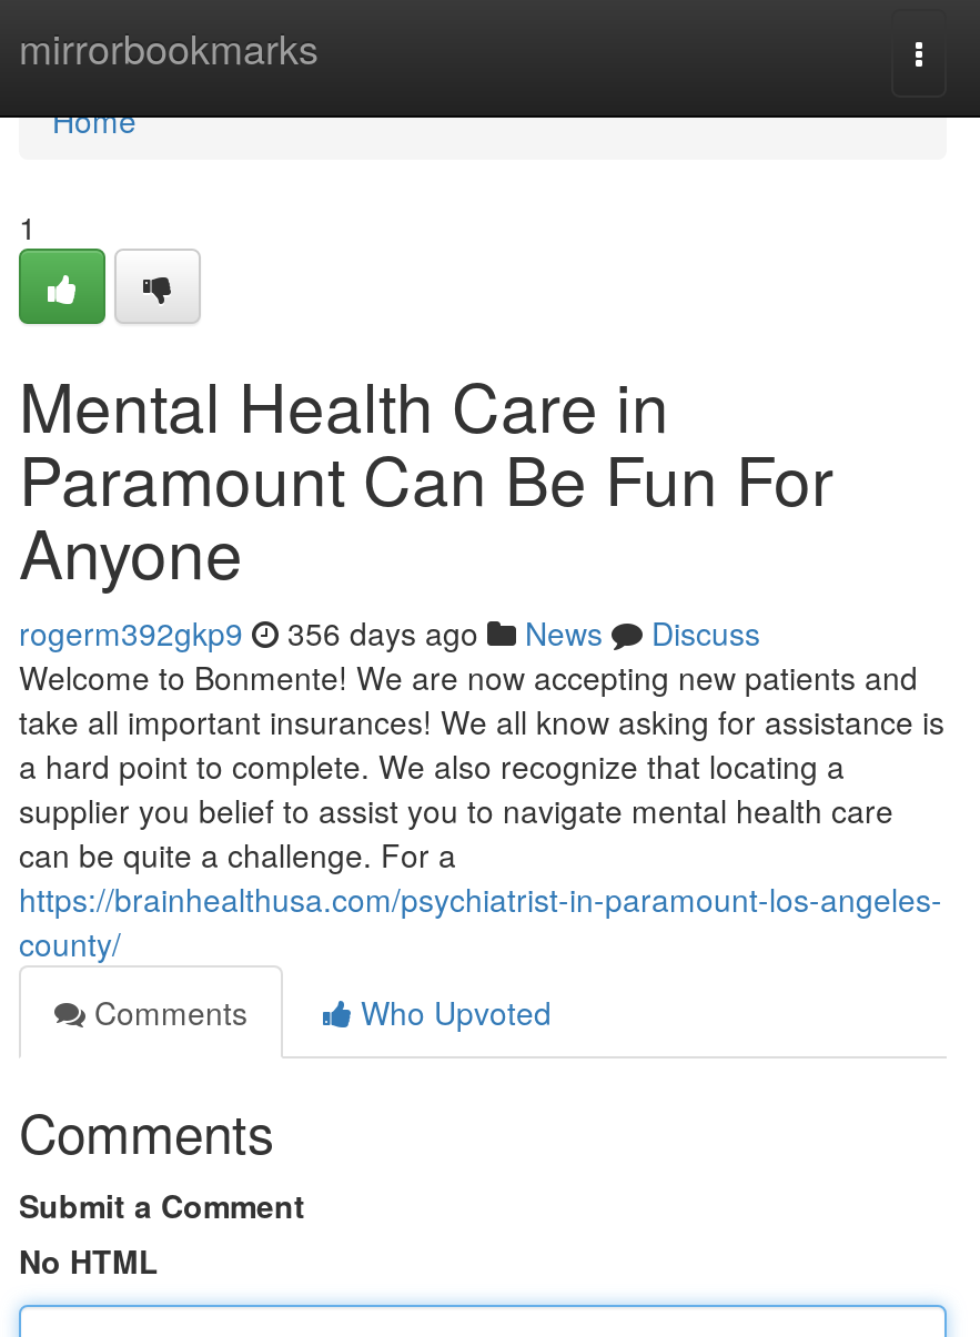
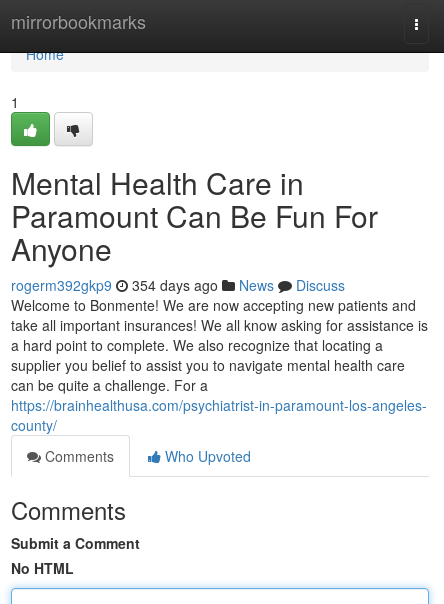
- rogerm392gkp9 356 days ago News Discuss
+ rogerm392gkp9 354 days ago News Discuss
